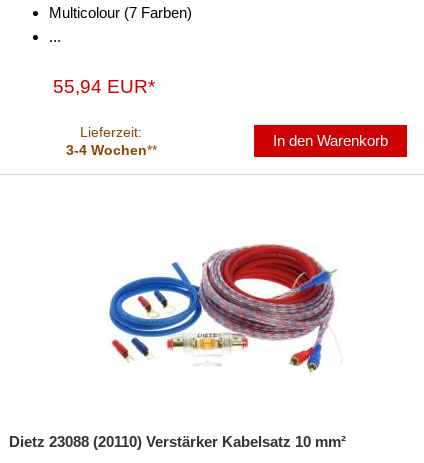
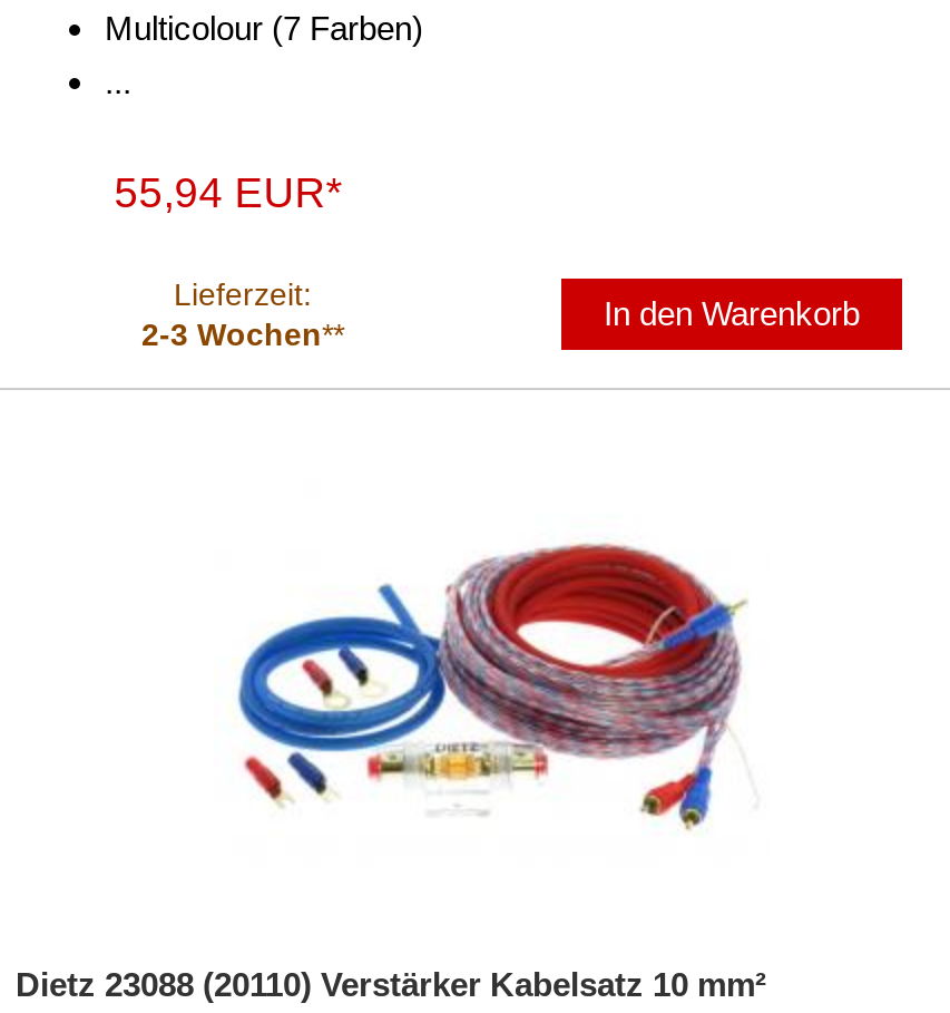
- 3-4 Wochen**
+ 2-3 Wochen**
